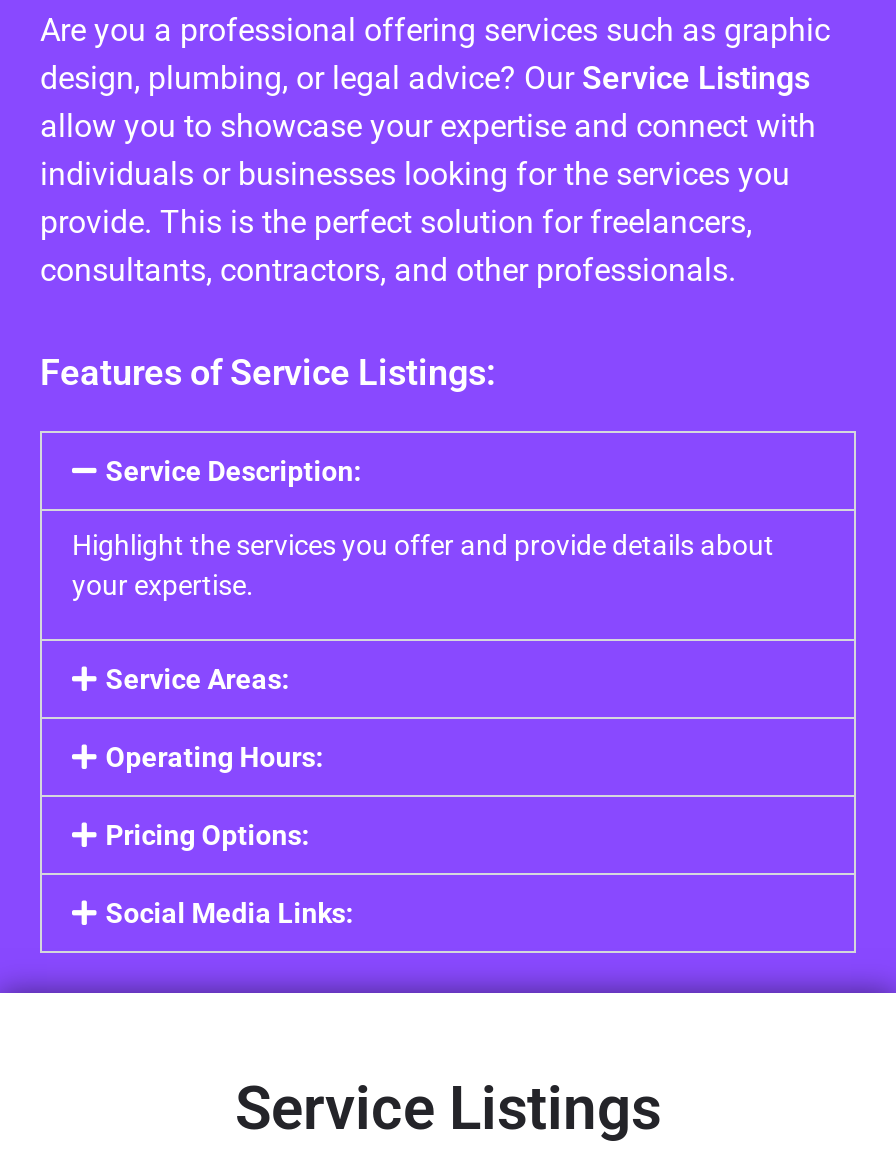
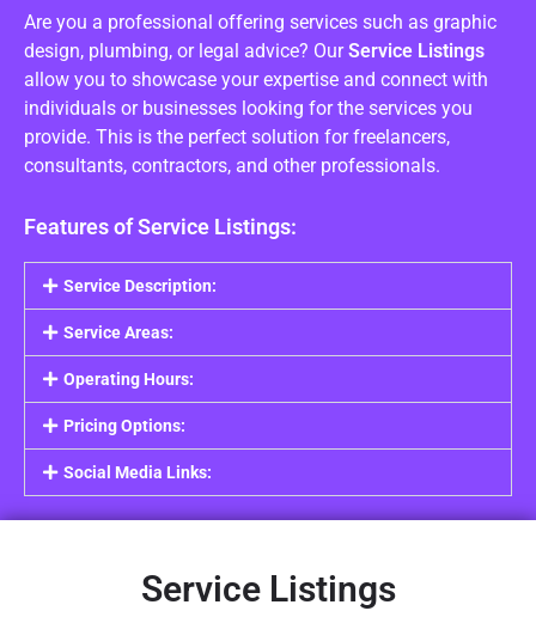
- Highlight the services you offer and provide details about
- your expertise.
